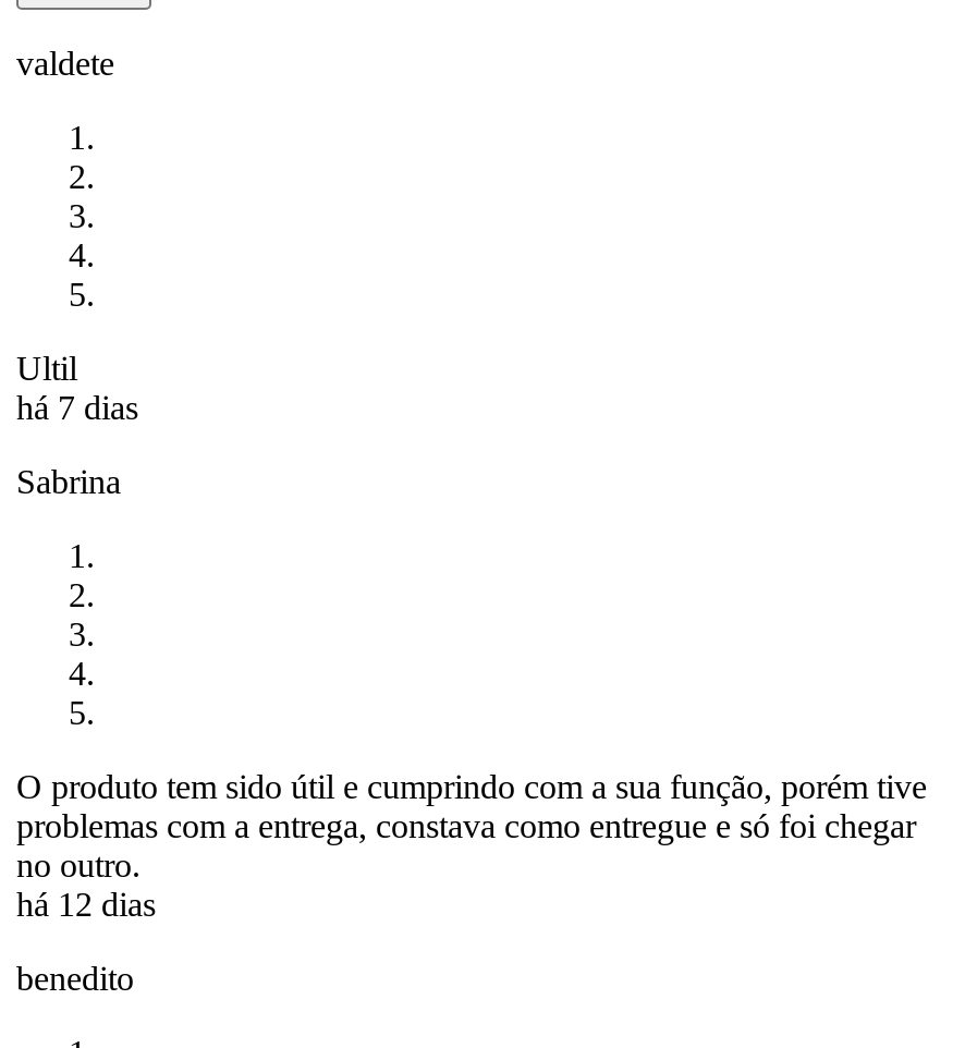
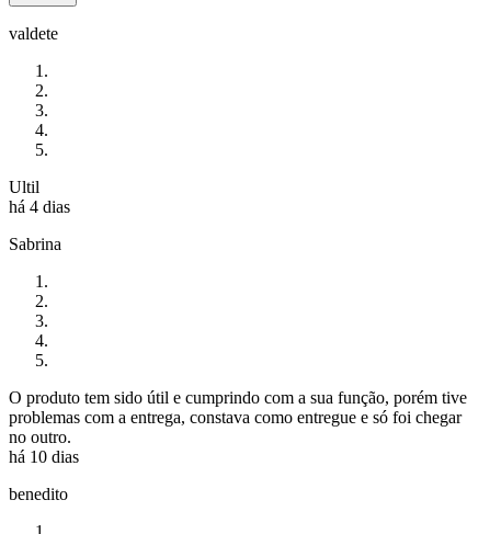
- há 7 dias
+ há 4 dias

- há 12 dias
+ há 10 dias
